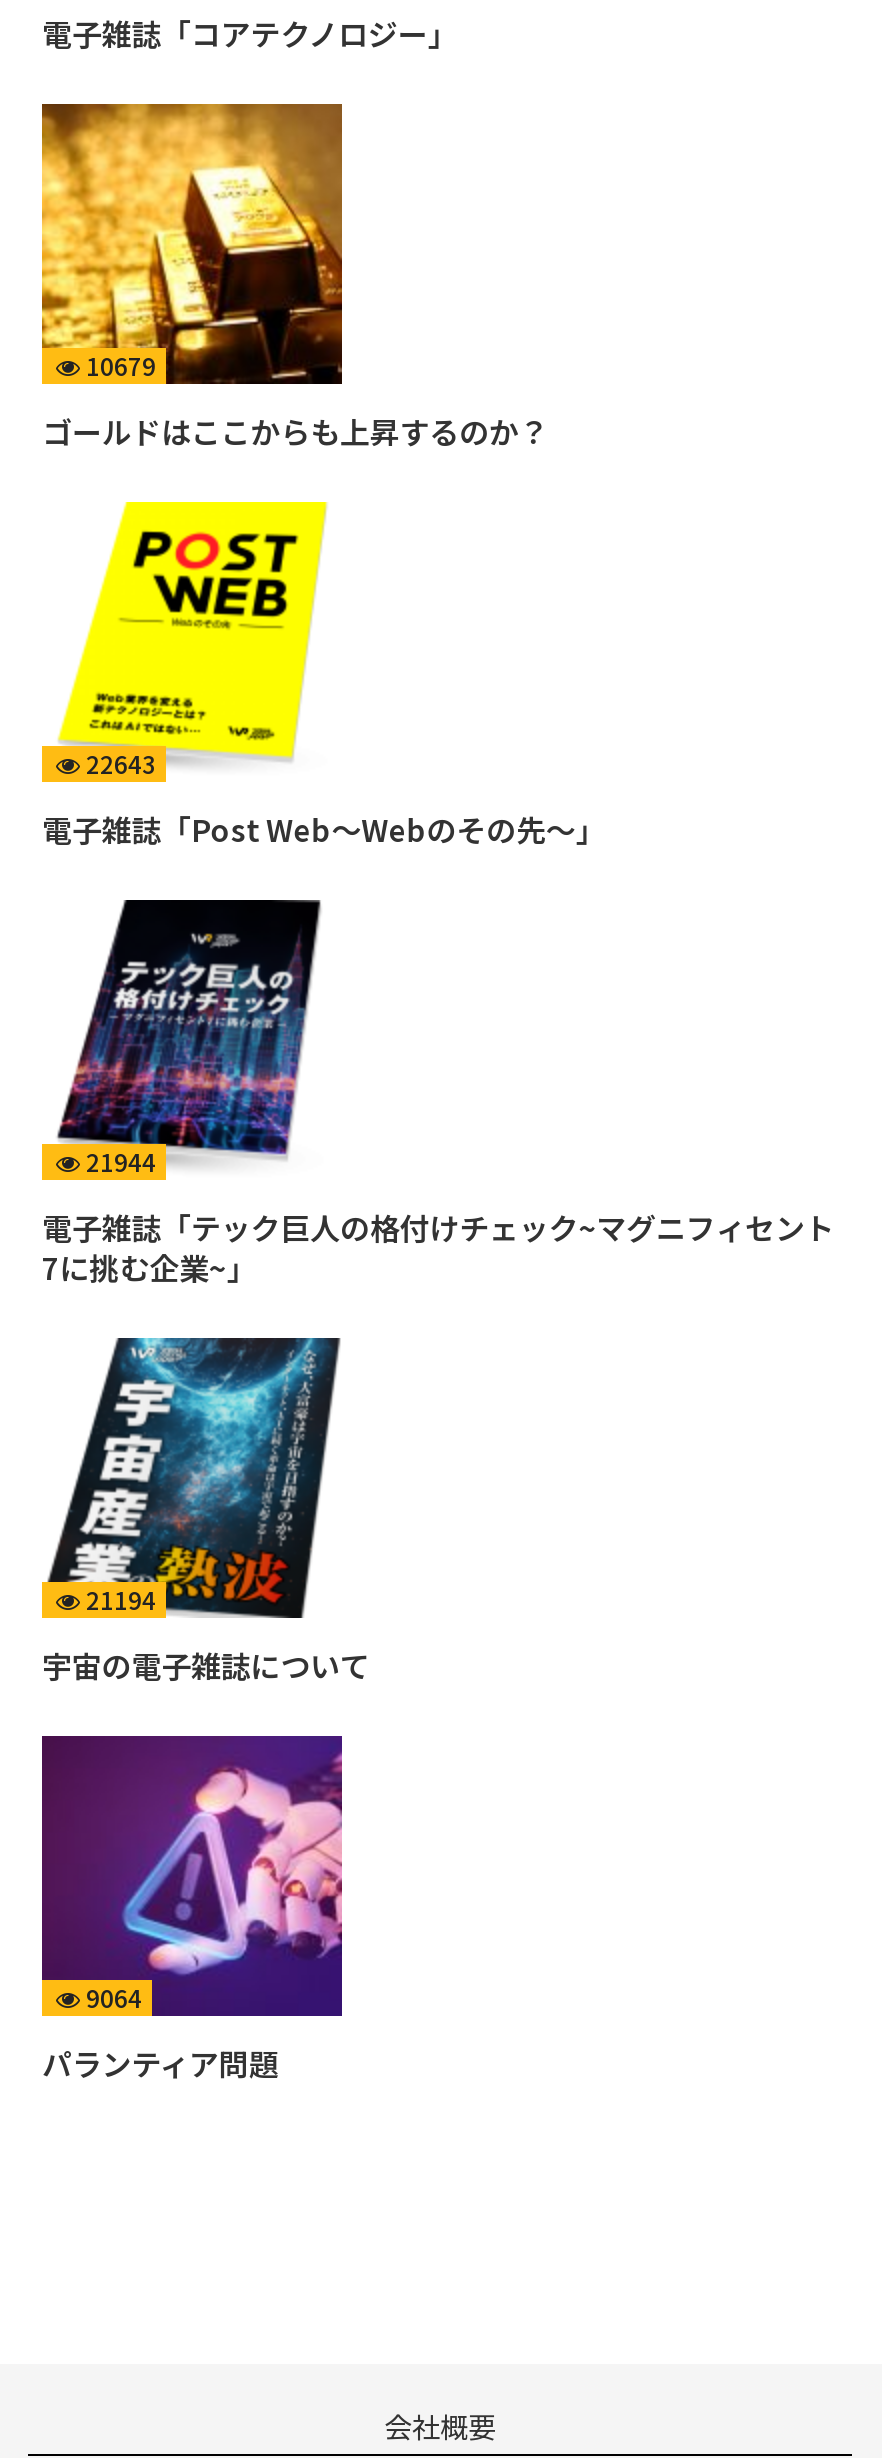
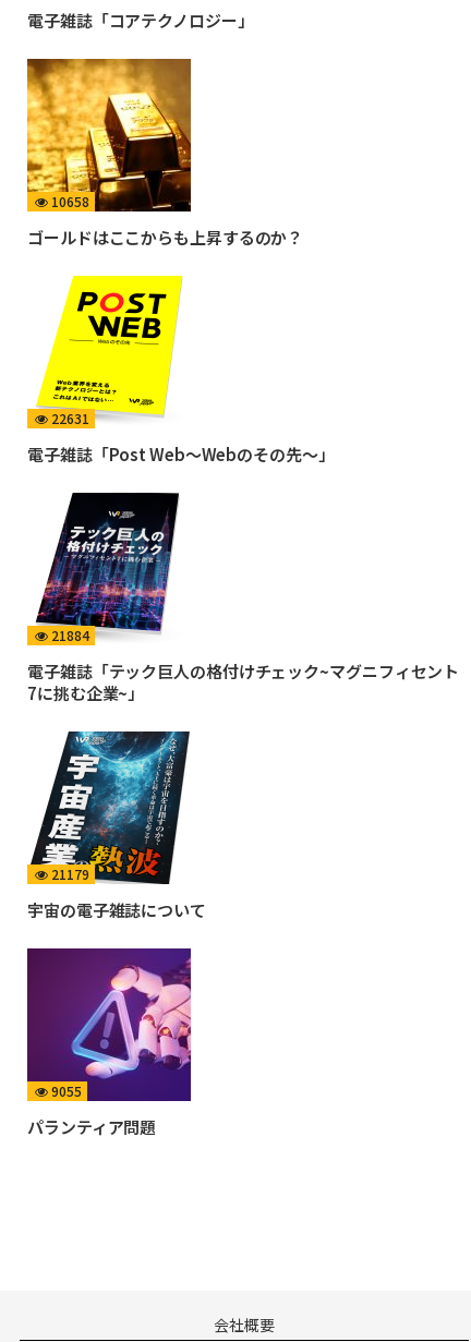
- 10679
+ 10658

- 22643
+ 22631

- 21944
+ 21884

- 21194
+ 21179

- 9064
+ 9055
